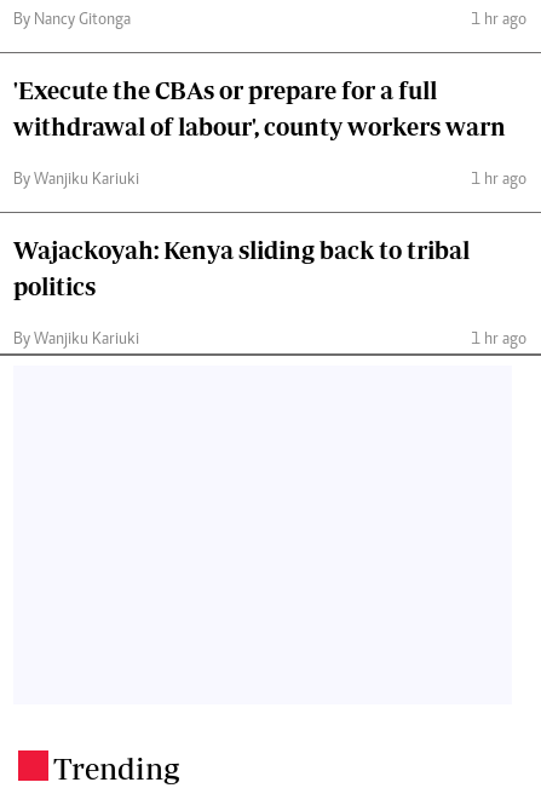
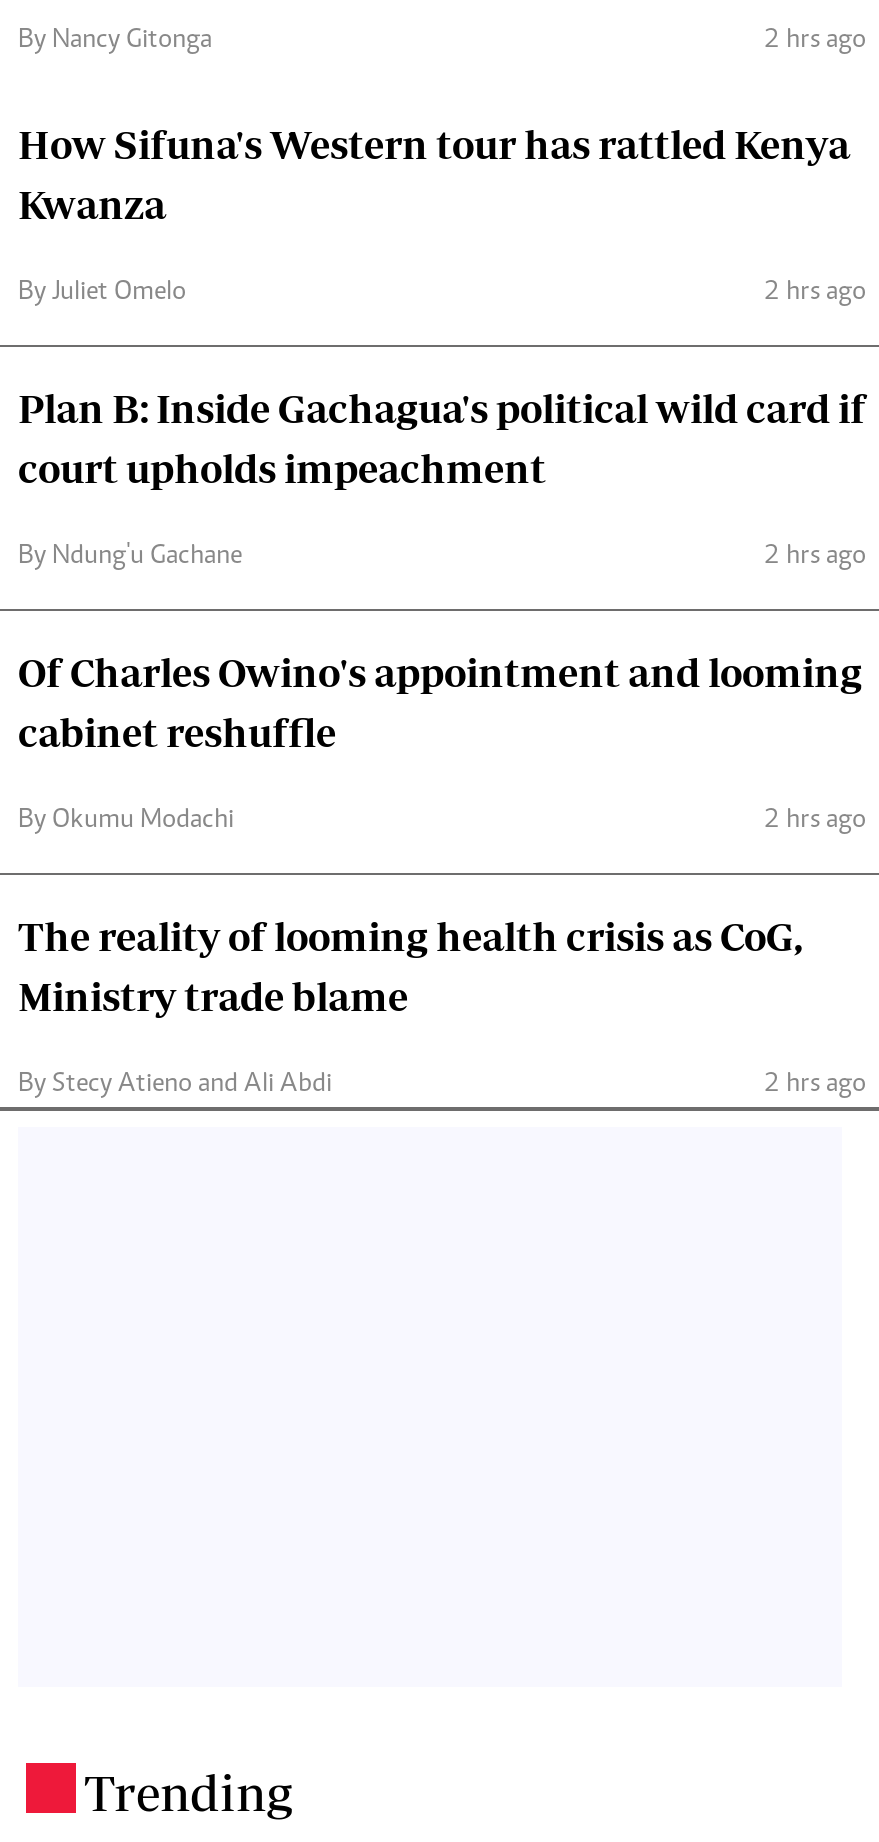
- 1 hr ago
- 'Execute the CBAs or prepare for a full
- withdrawal of labour', county workers warn
- By Wanjiku Kariuki
- 1 hr ago
- Wajackoyah: Kenya sliding back to tribal
- politics
- By Wanjiku Kariuki
- 1 hr ago
+ 2 hrs ago
+ How Sifuna's Western tour has rattled Kenya
+ Kwanza
+ By Juliet Omelo
+ 2 hrs ago
+ Plan B: Inside Gachagua's political wild card if
+ court upholds impeachment
+ By Ndung'u Gachane
+ 2 hrs ago
+ Of Charles Owino's appointment and looming
+ cabinet reshuffle
+ By Okumu Modachi
+ 2 hrs ago
+ The reality of looming health crisis as CoG,
+ Ministry trade blame
+ By Stecy Atieno and Ali Abdi
+ 2 hrs ago
